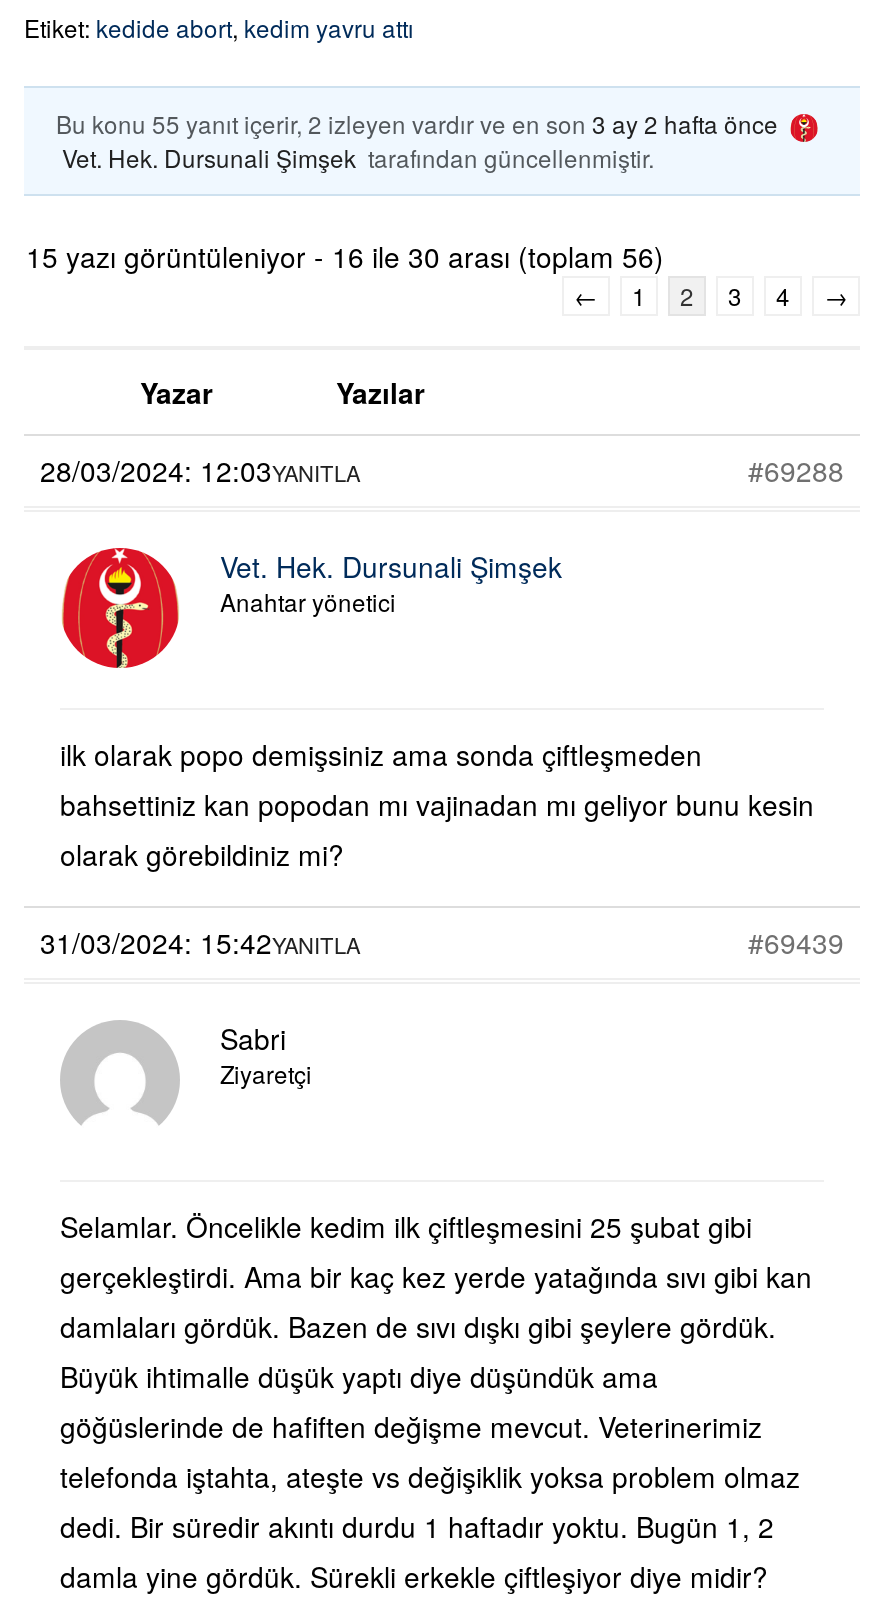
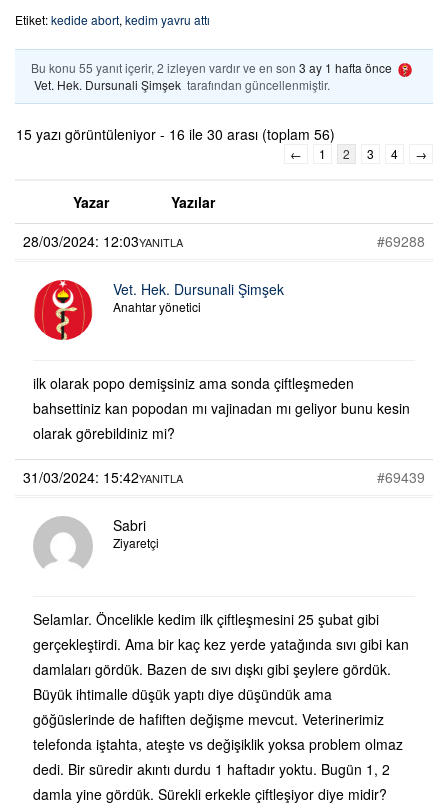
- Bu konu 55 yanıt içerir, 2 izleyen vardır ve en son 3 ay 2 hafta önce
+ Bu konu 55 yanıt içerir, 2 izleyen vardır ve en son 3 ay 1 hafta önce
